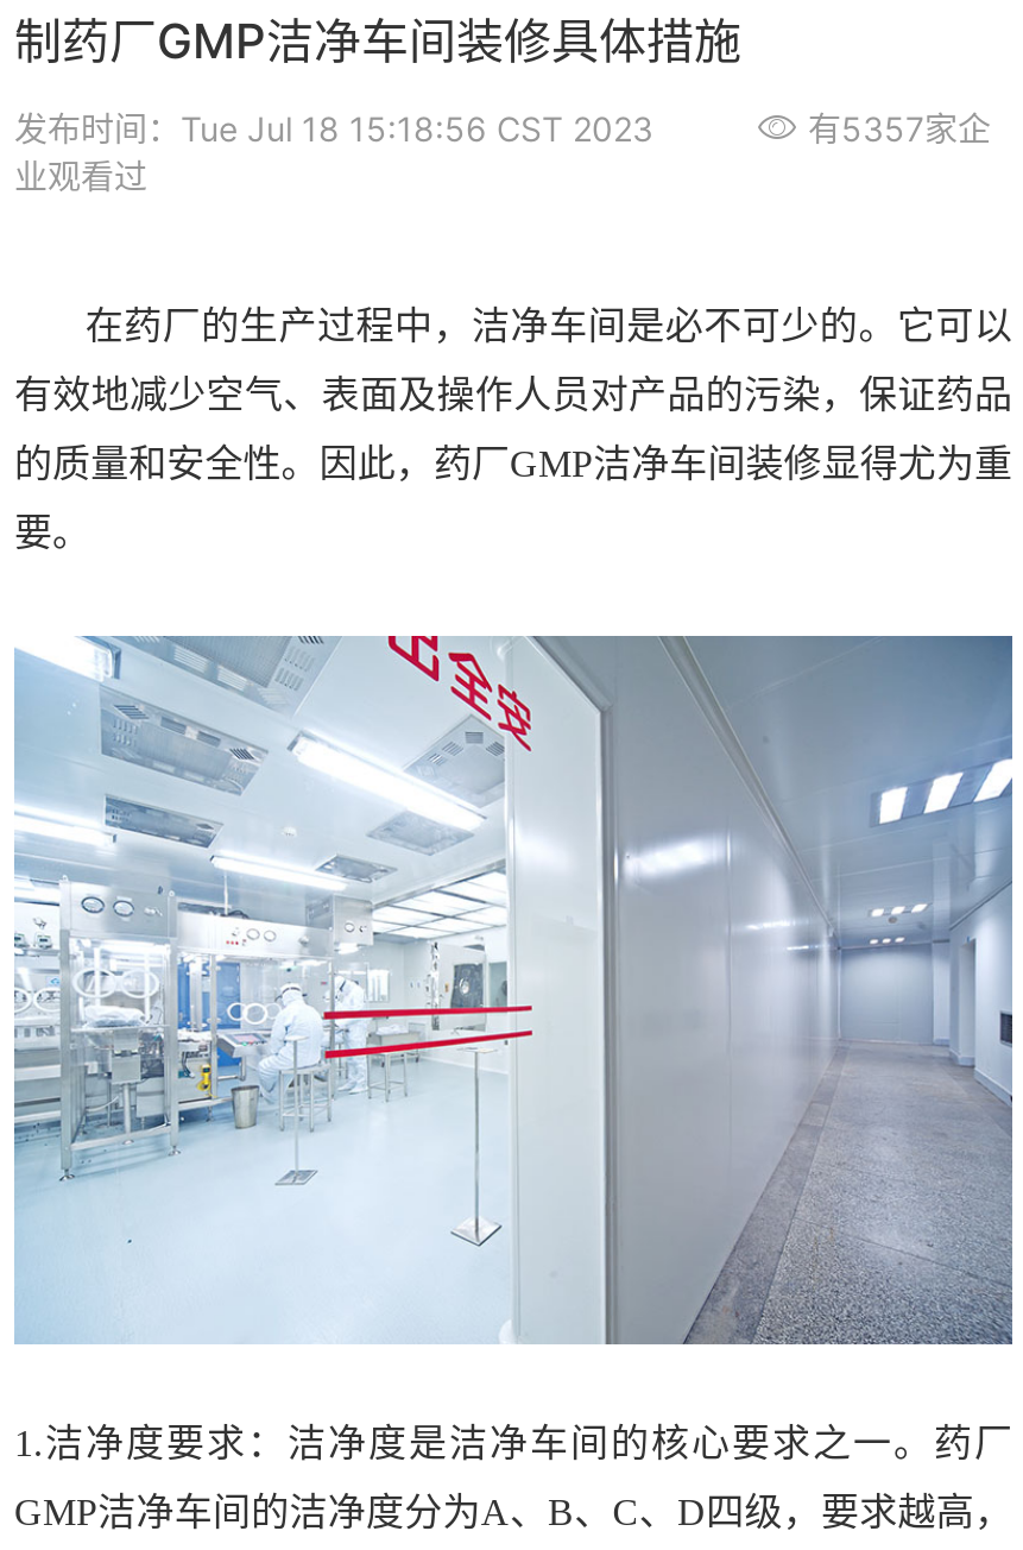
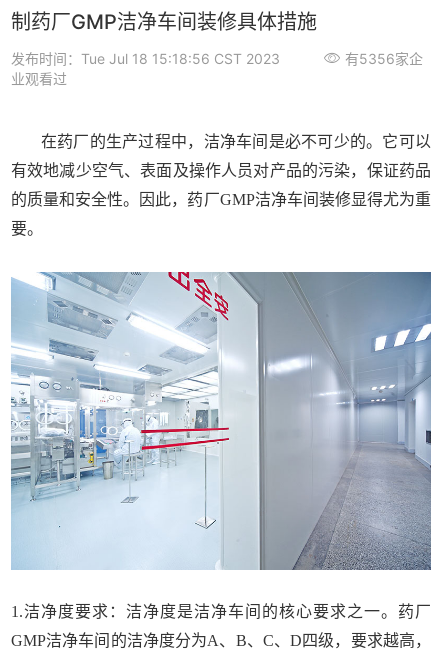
- 有5357家企
+ 有5356家企
